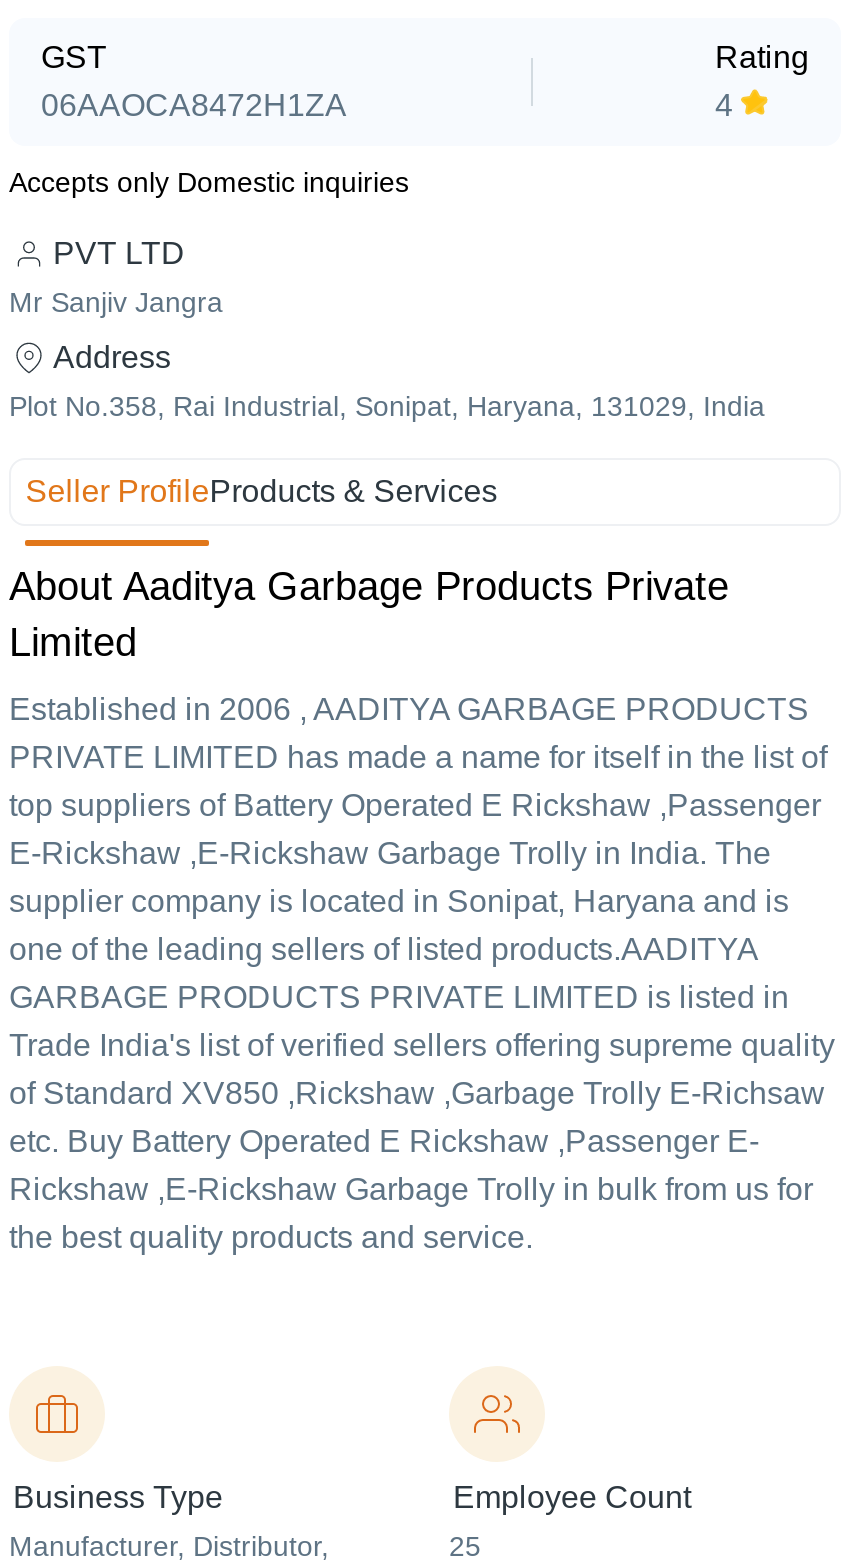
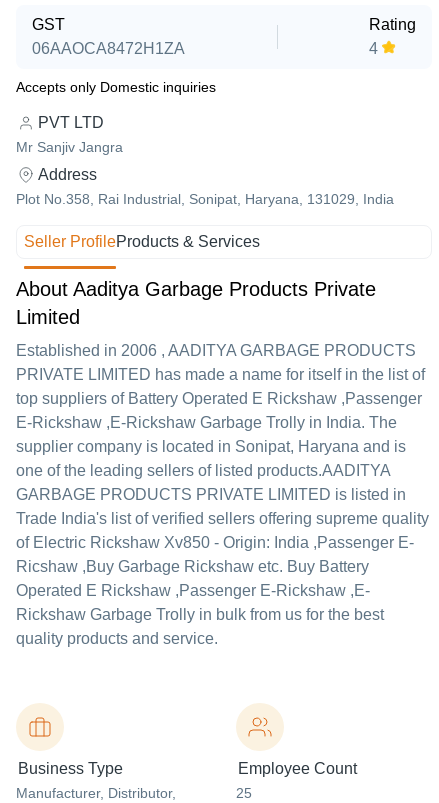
- of Standard XV850 ,Rickshaw ,Garbage Trolly E-Richsaw
- etc. Buy Battery Operated E Rickshaw ,Passenger E-
- Rickshaw ,E-Rickshaw Garbage Trolly in bulk from us for
- the best quality products and service.
+ of Electric Rickshaw Xv850 - Origin: India ,Passenger E-
+ Ricshaw ,Buy Garbage Rickshaw etc. Buy Battery
+ Operated E Rickshaw ,Passenger E-Rickshaw ,E-
+ Rickshaw Garbage Trolly in bulk from us for the best
+ quality products and service.
